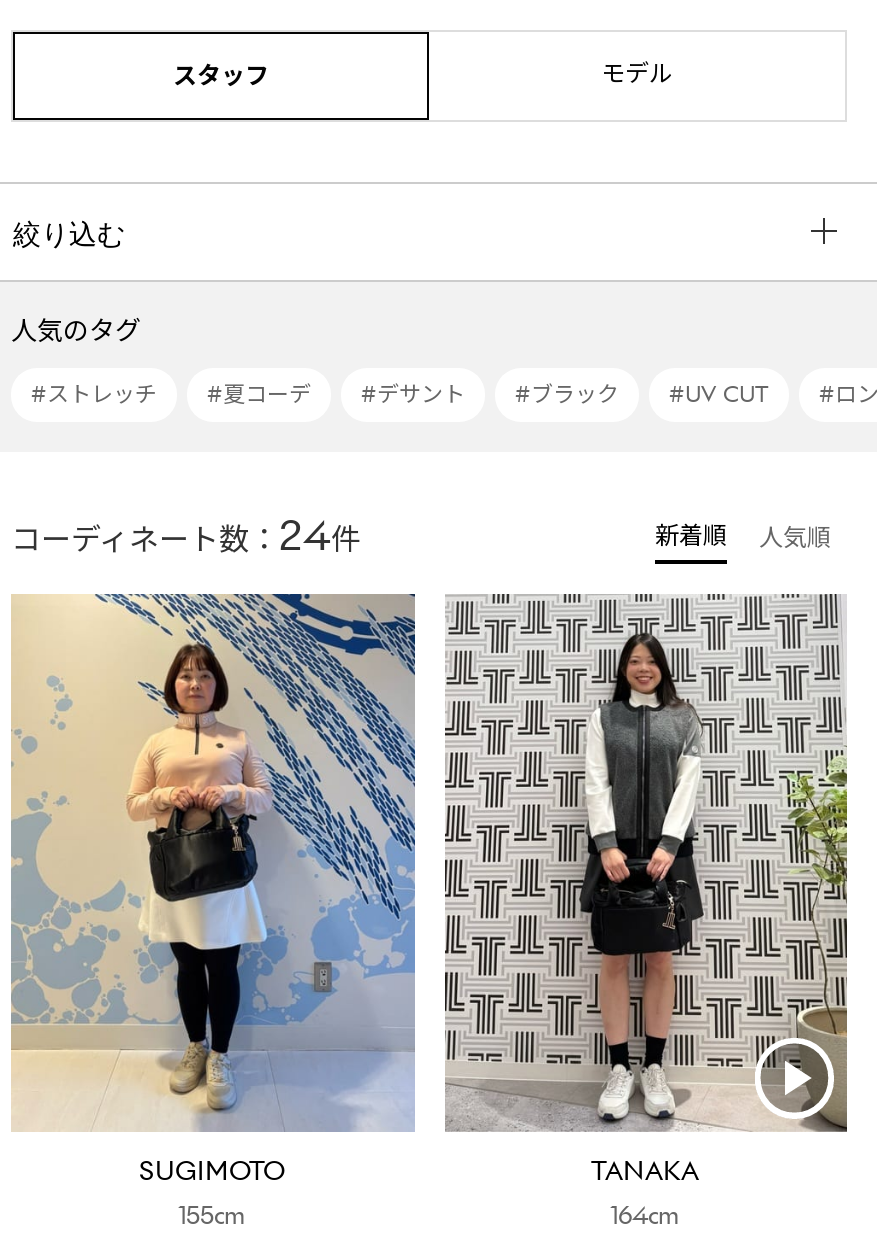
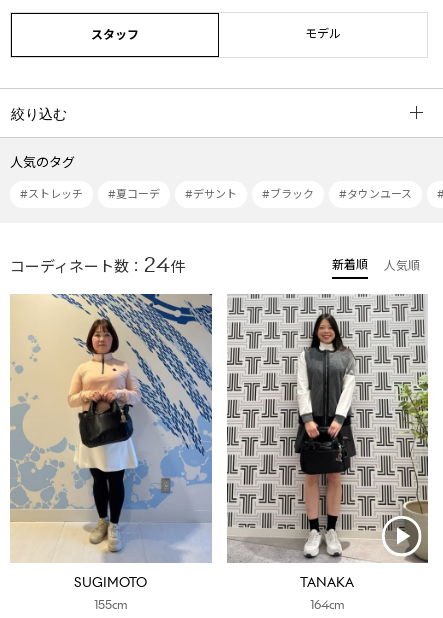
- #UV CUT
+ #タウンユース
